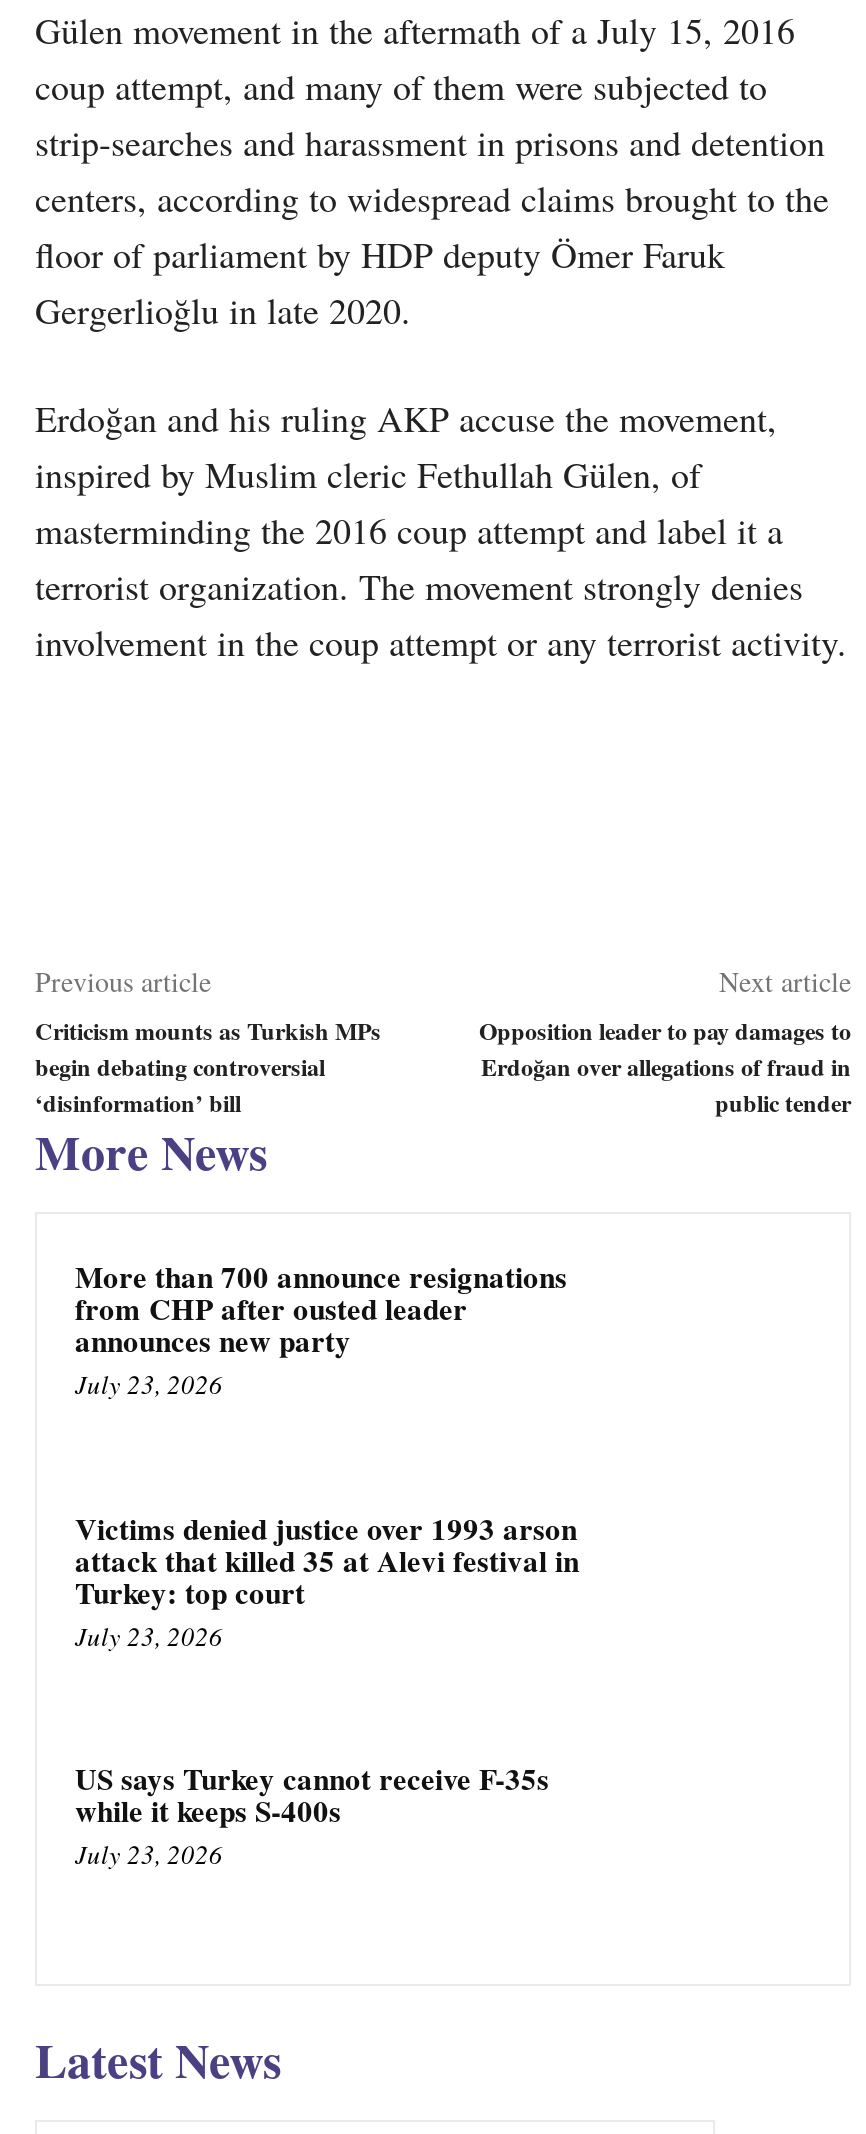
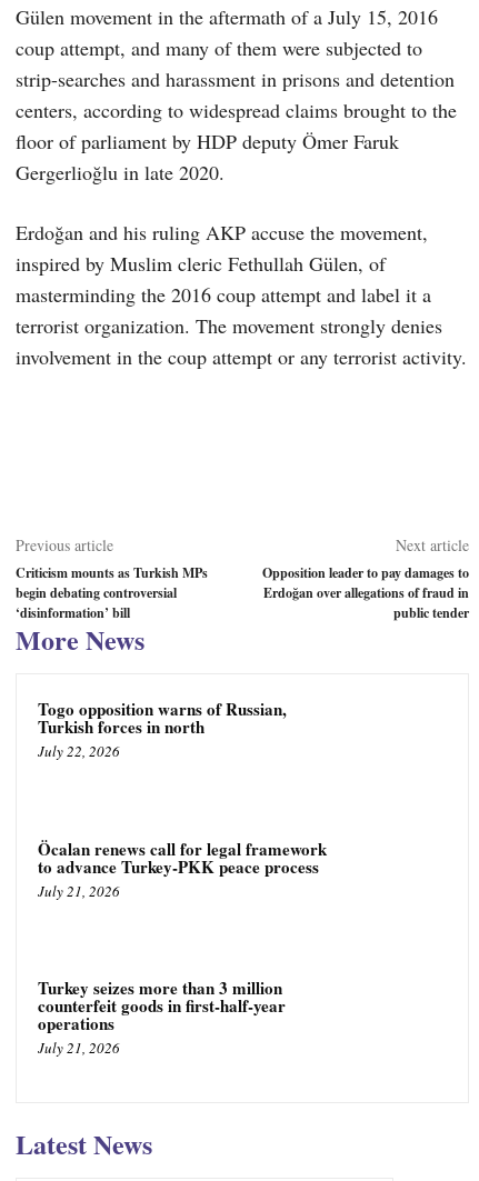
- More than 700 announce resignations
- from CHP after ousted leader
- announces new party
- July 23, 2026
+ Togo opposition warns of Russian,
+ Turkish forces in north
+ July 22, 2026

- Victims denied justice over 1993 arson
- attack that killed 35 at Alevi festival in
- Turkey: top court
- July 23, 2026
+ Öcalan renews call for legal framework
+ to advance Turkey-PKK peace process
+ July 21, 2026

- US says Turkey cannot receive F-35s
- while it keeps S-400s
- July 23, 2026
+ Turkey seizes more than 3 million
+ counterfeit goods in first-half-year
+ operations
+ July 21, 2026
